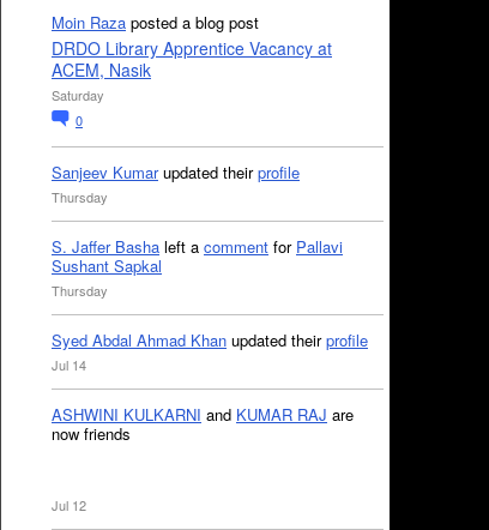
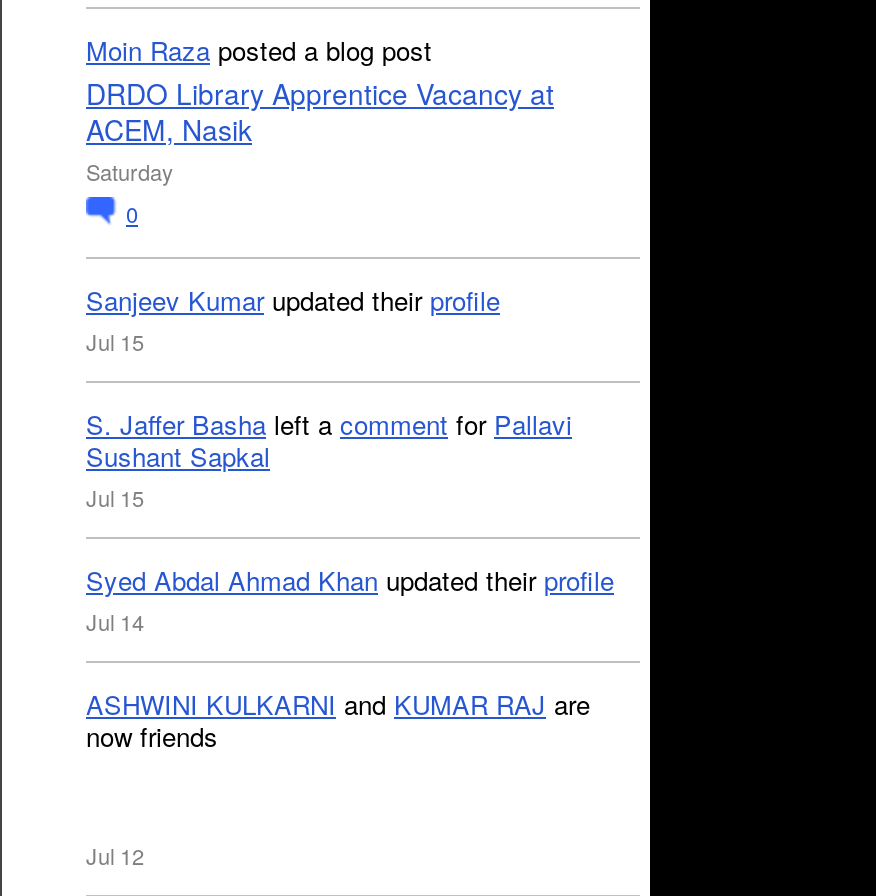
- Thursday
+ Jul 15

- Thursday
+ Jul 15
